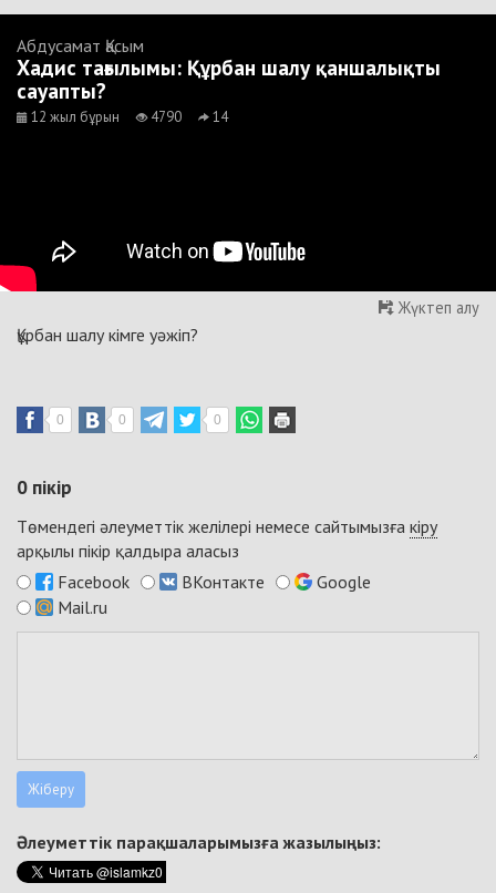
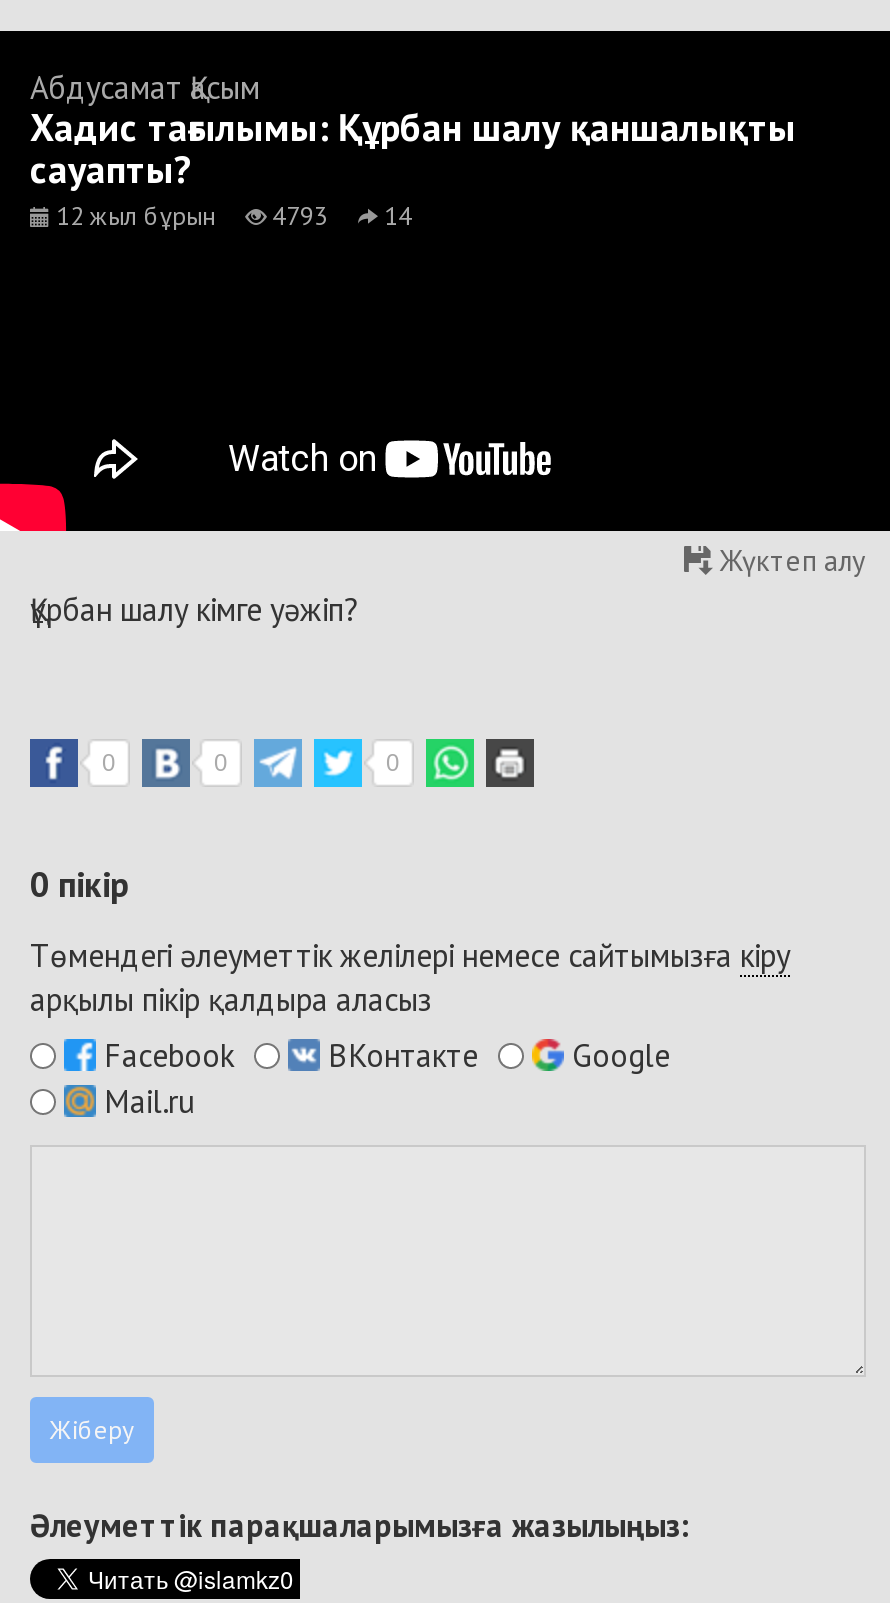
- 12 жыл бұрын 4790 14
+ 12 жыл бұрын 4793 14
